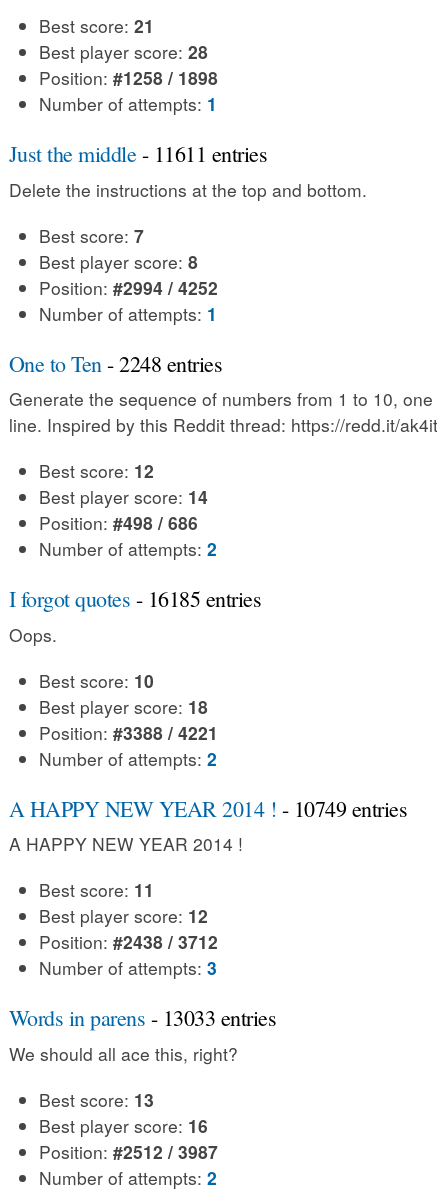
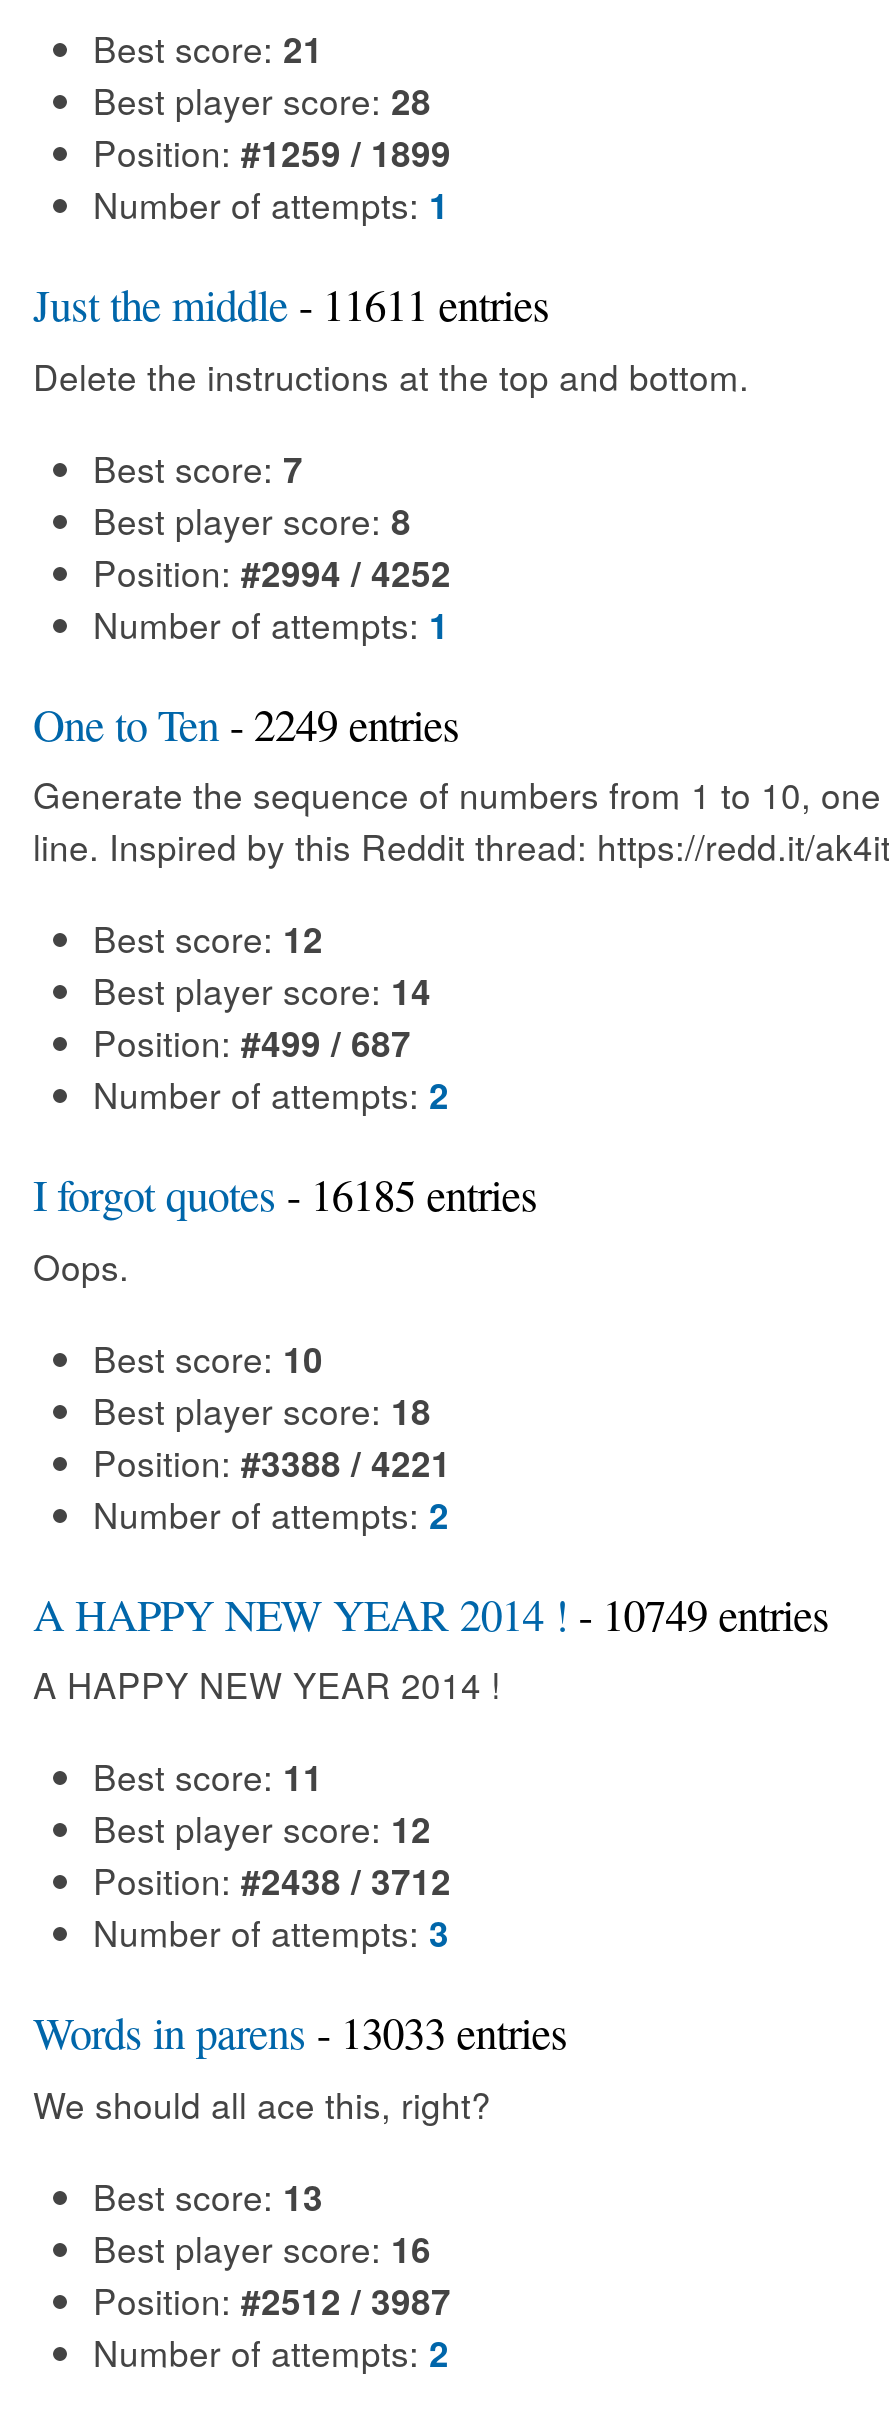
- Position: #1258 / 1898
+ Position: #1259 / 1899

- One to Ten - 2248 entries
+ One to Ten - 2249 entries

- Position: #498 / 686
+ Position: #499 / 687
